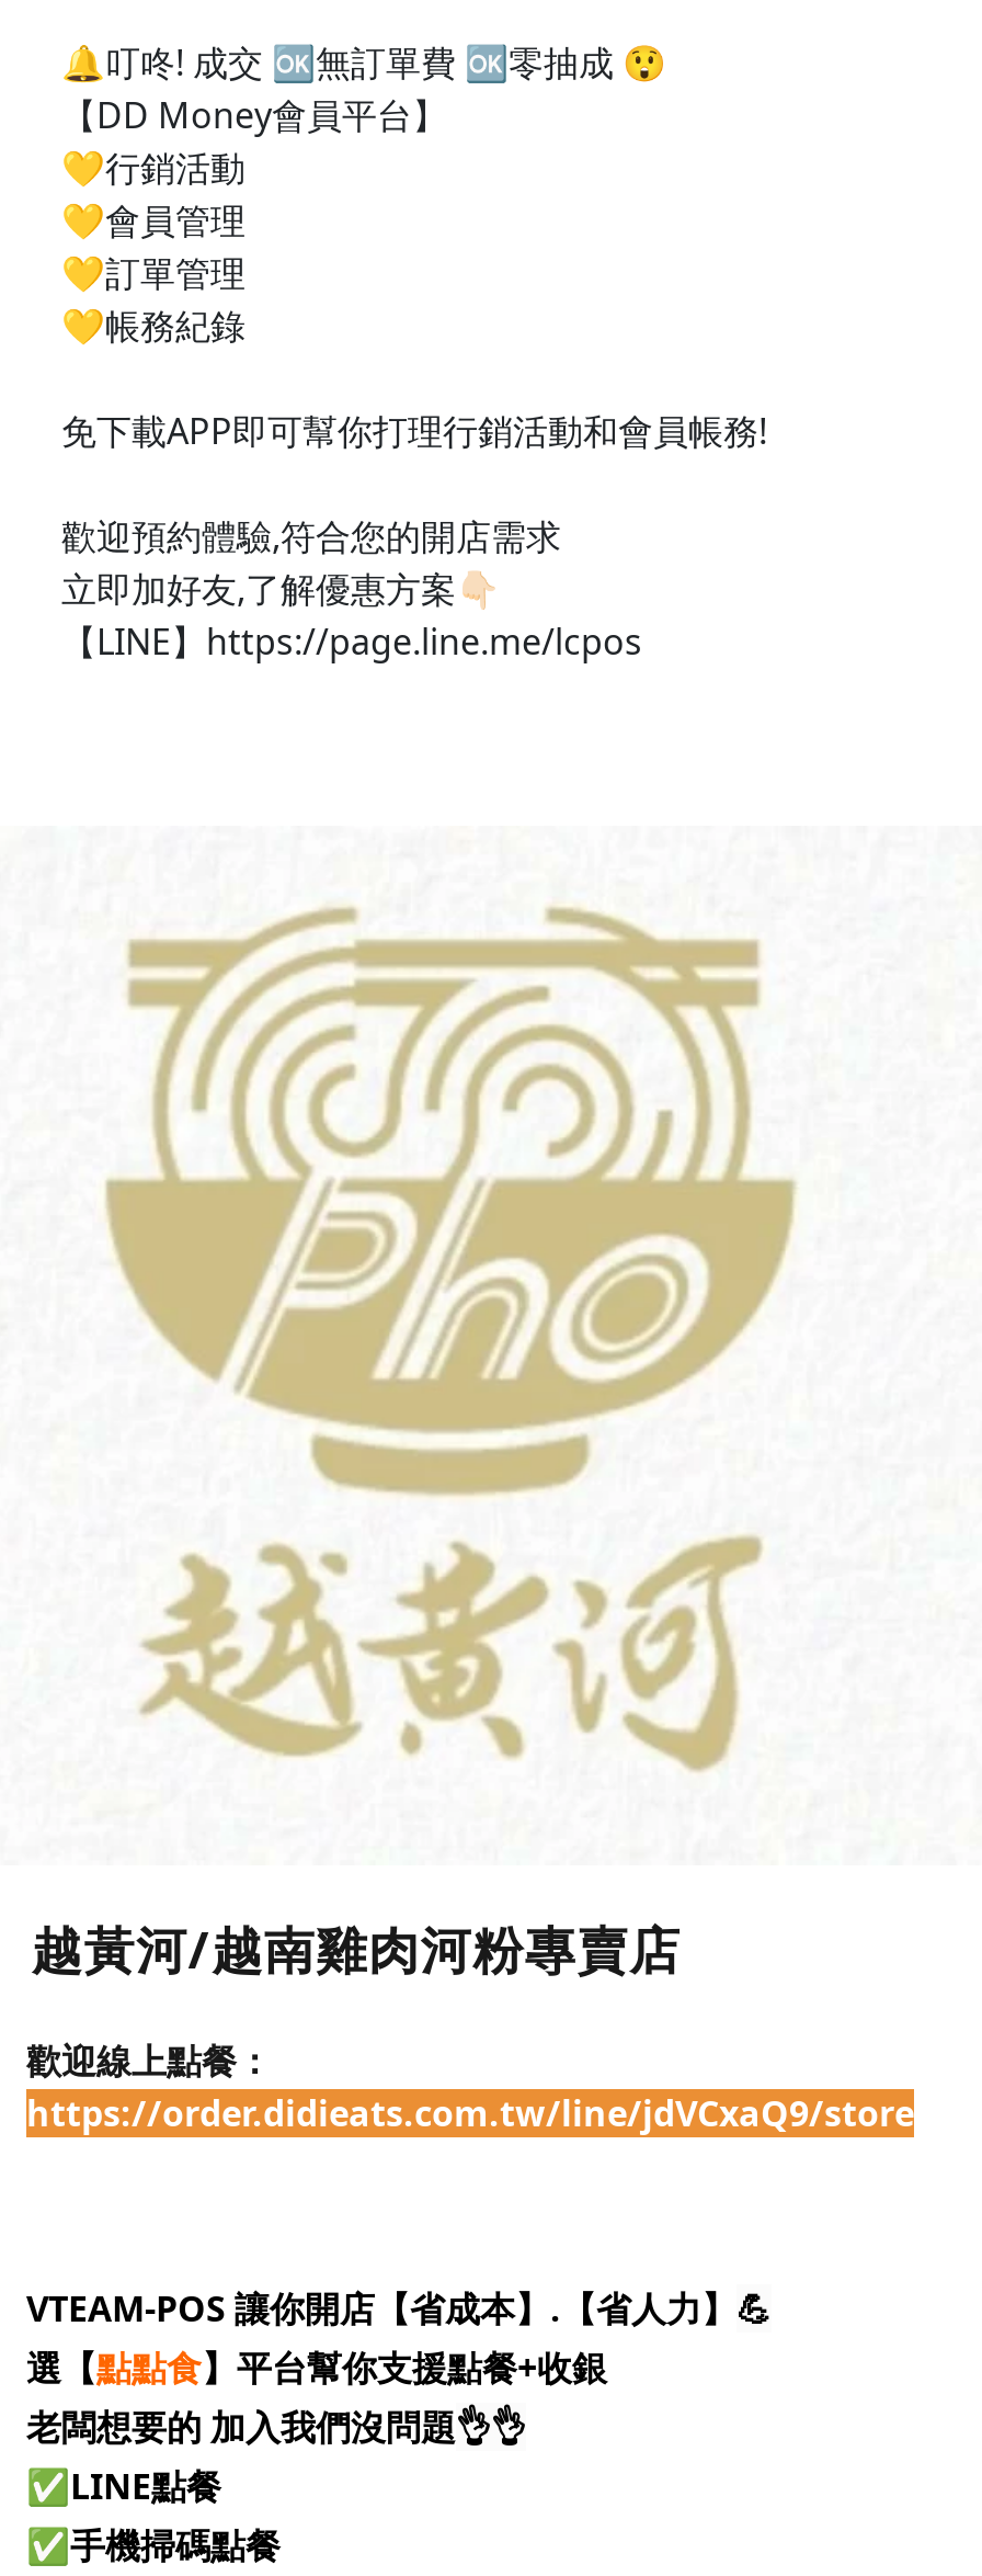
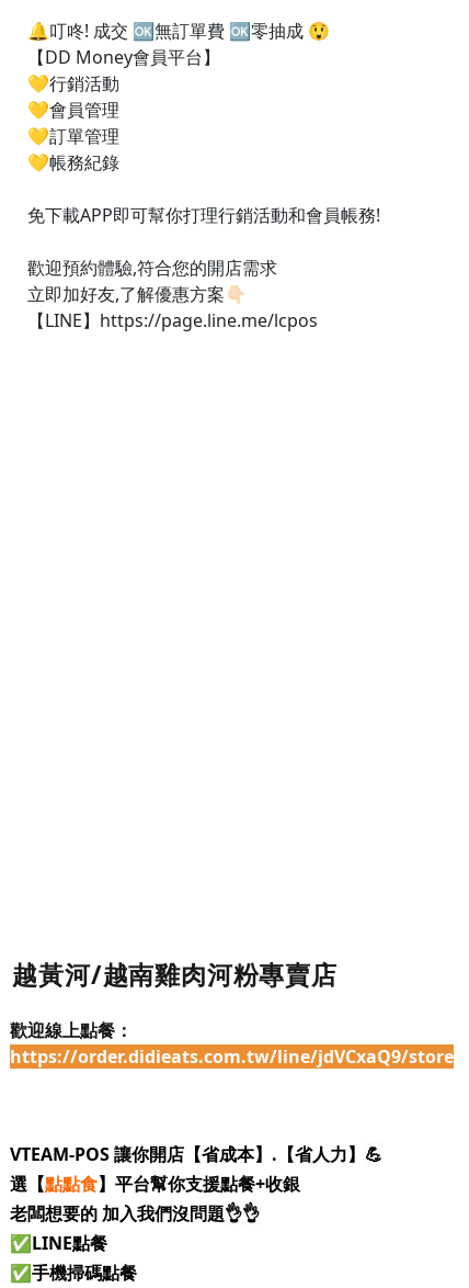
- [image]

- [image]
